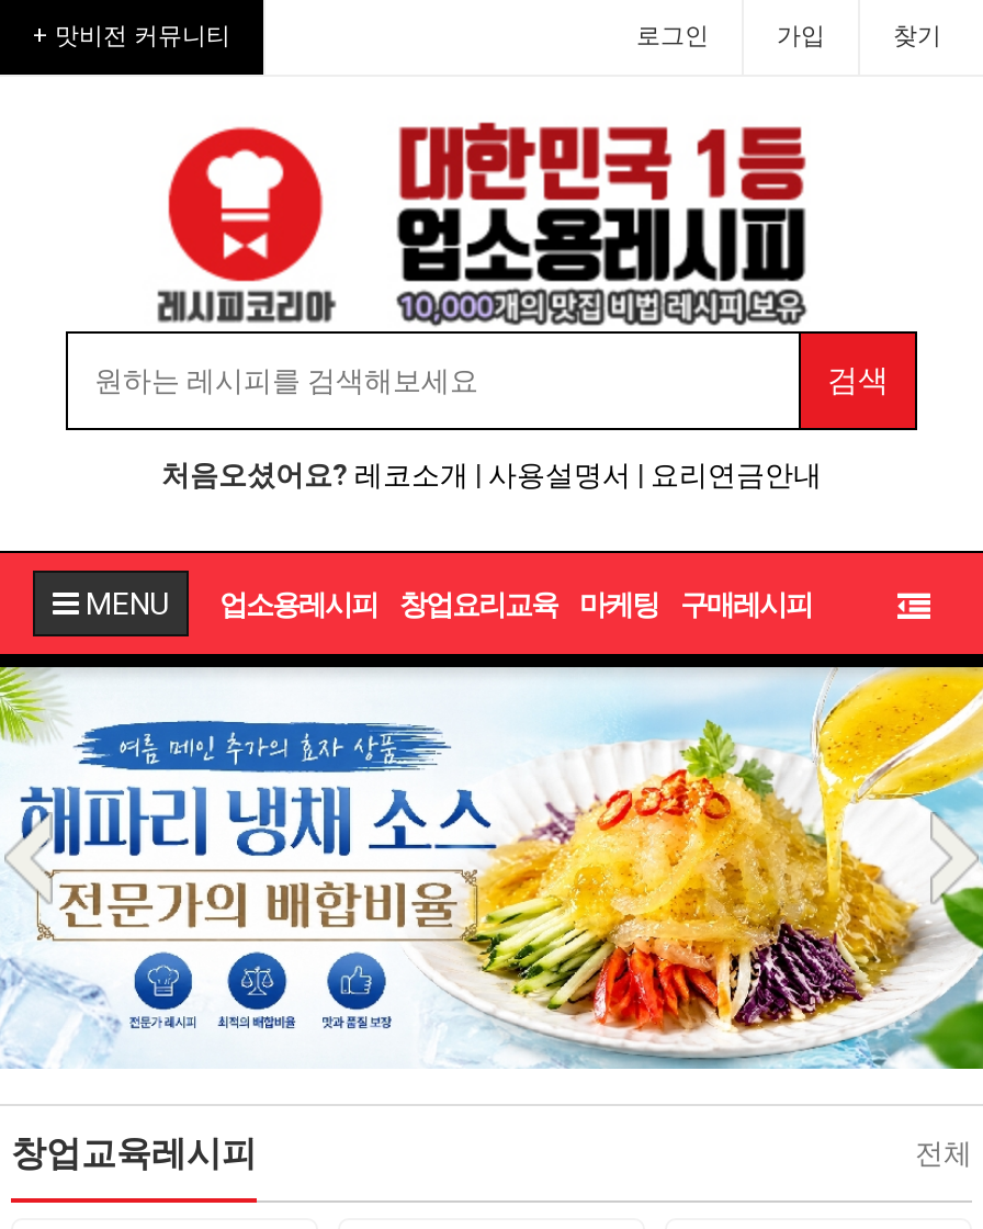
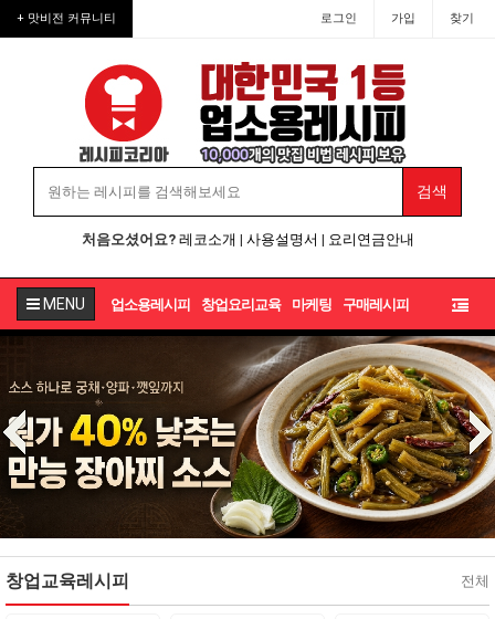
- [image]
+ [image]
